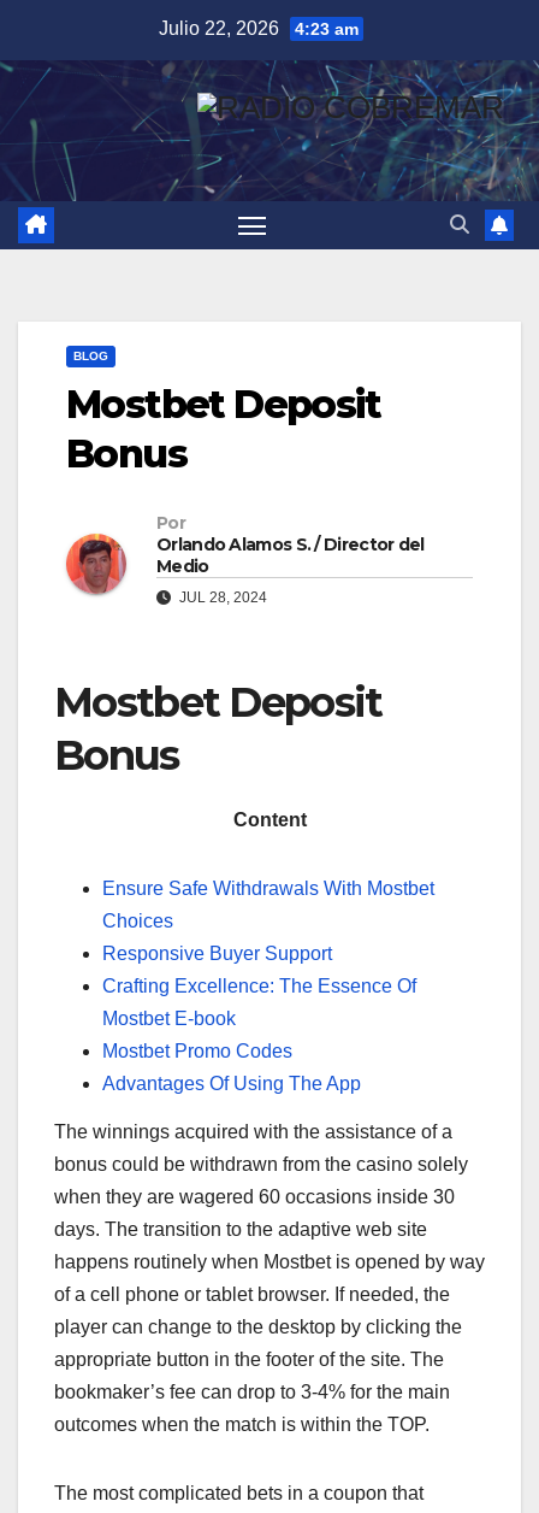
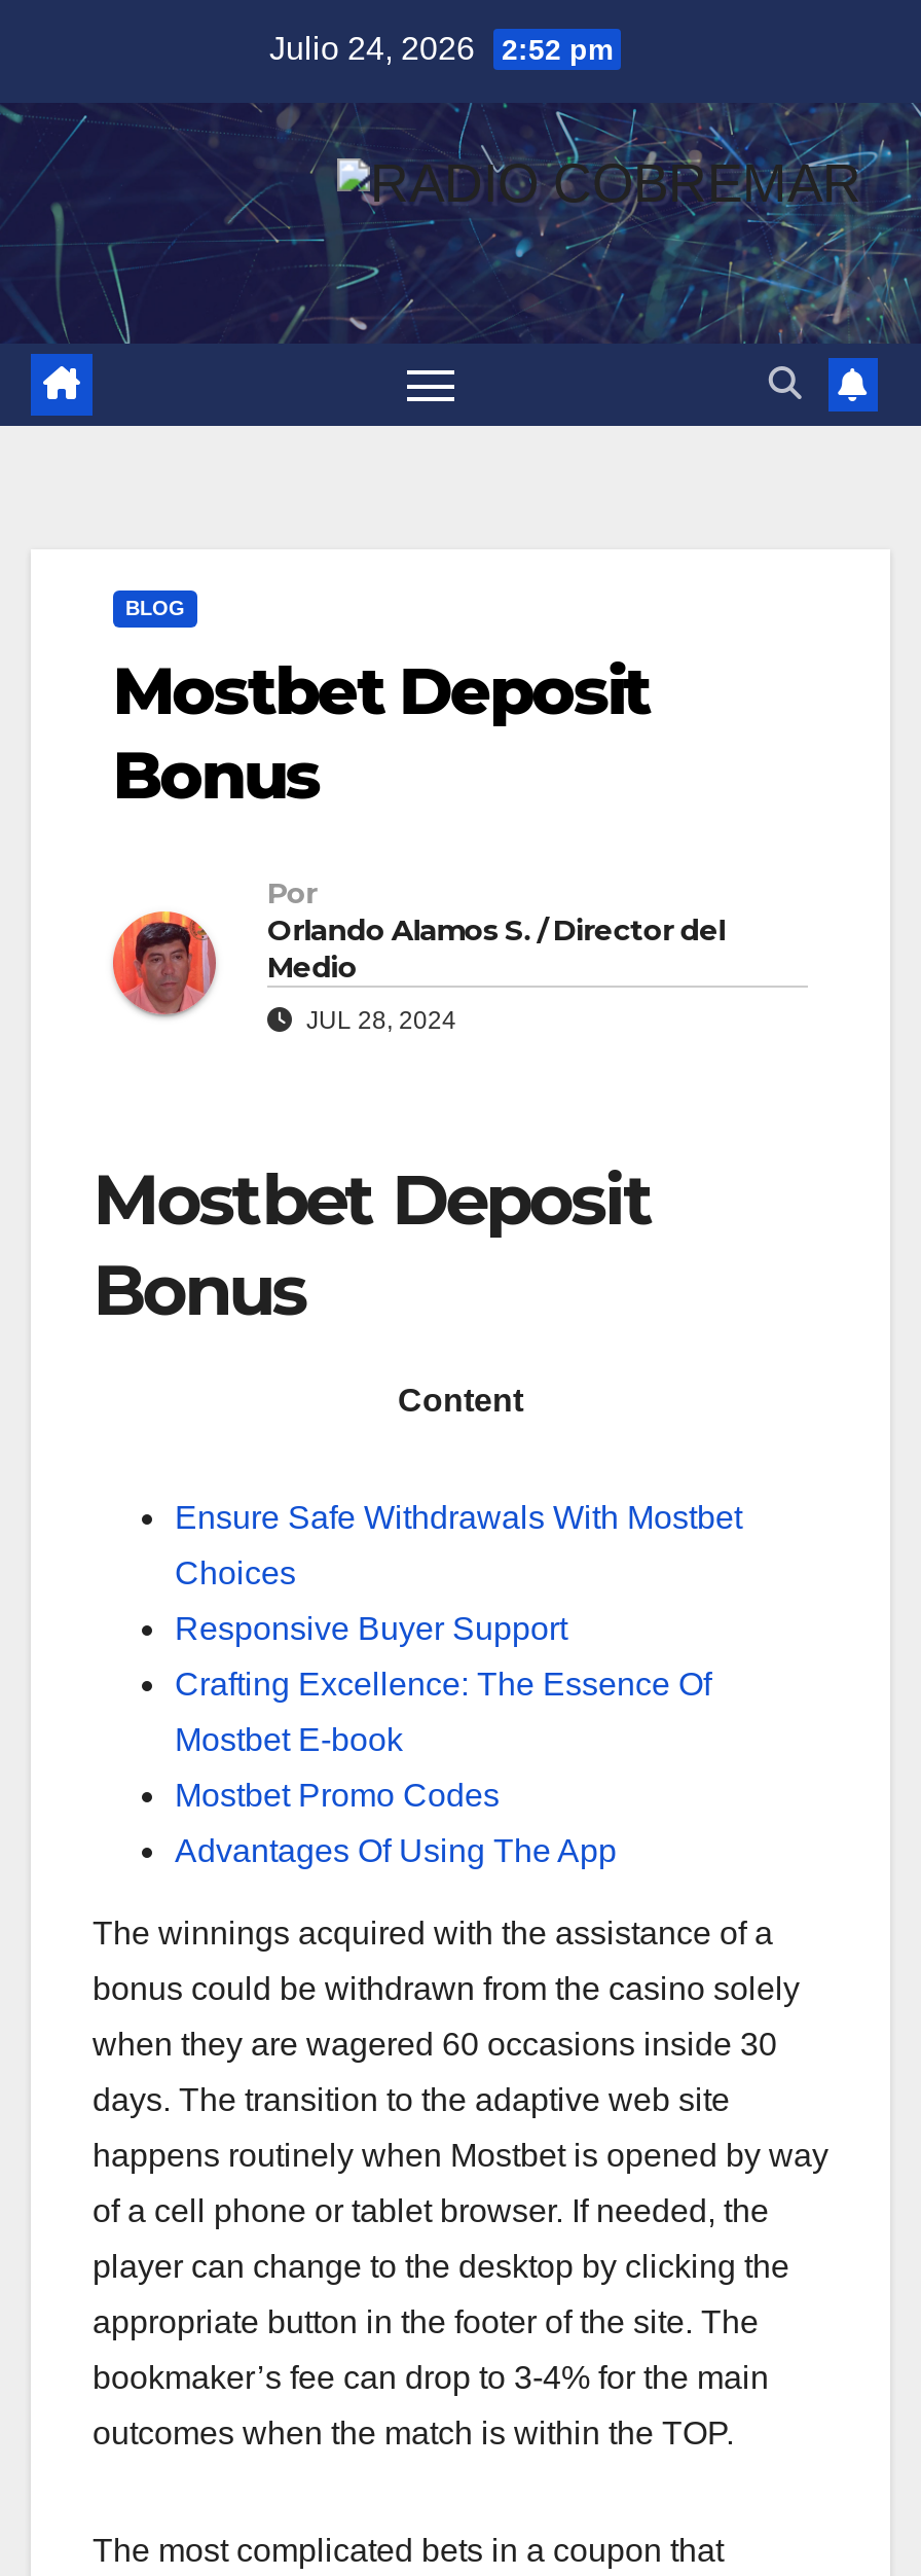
- Julio 22, 2026 4:23 am
+ Julio 24, 2026 2:52 pm
